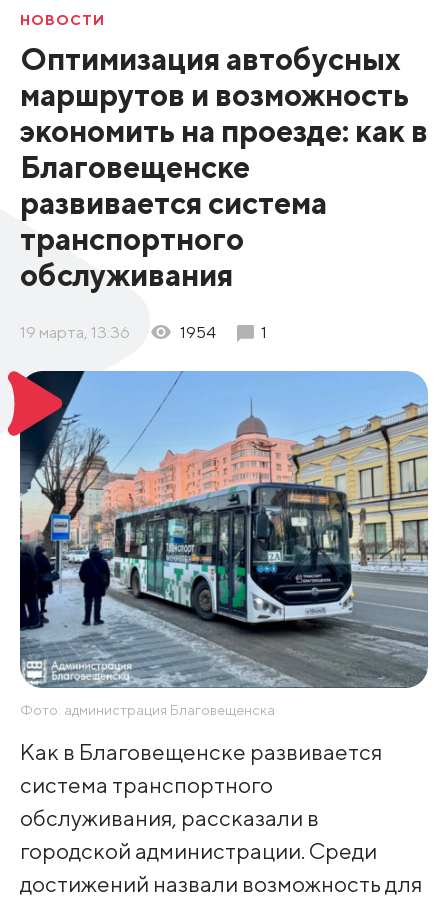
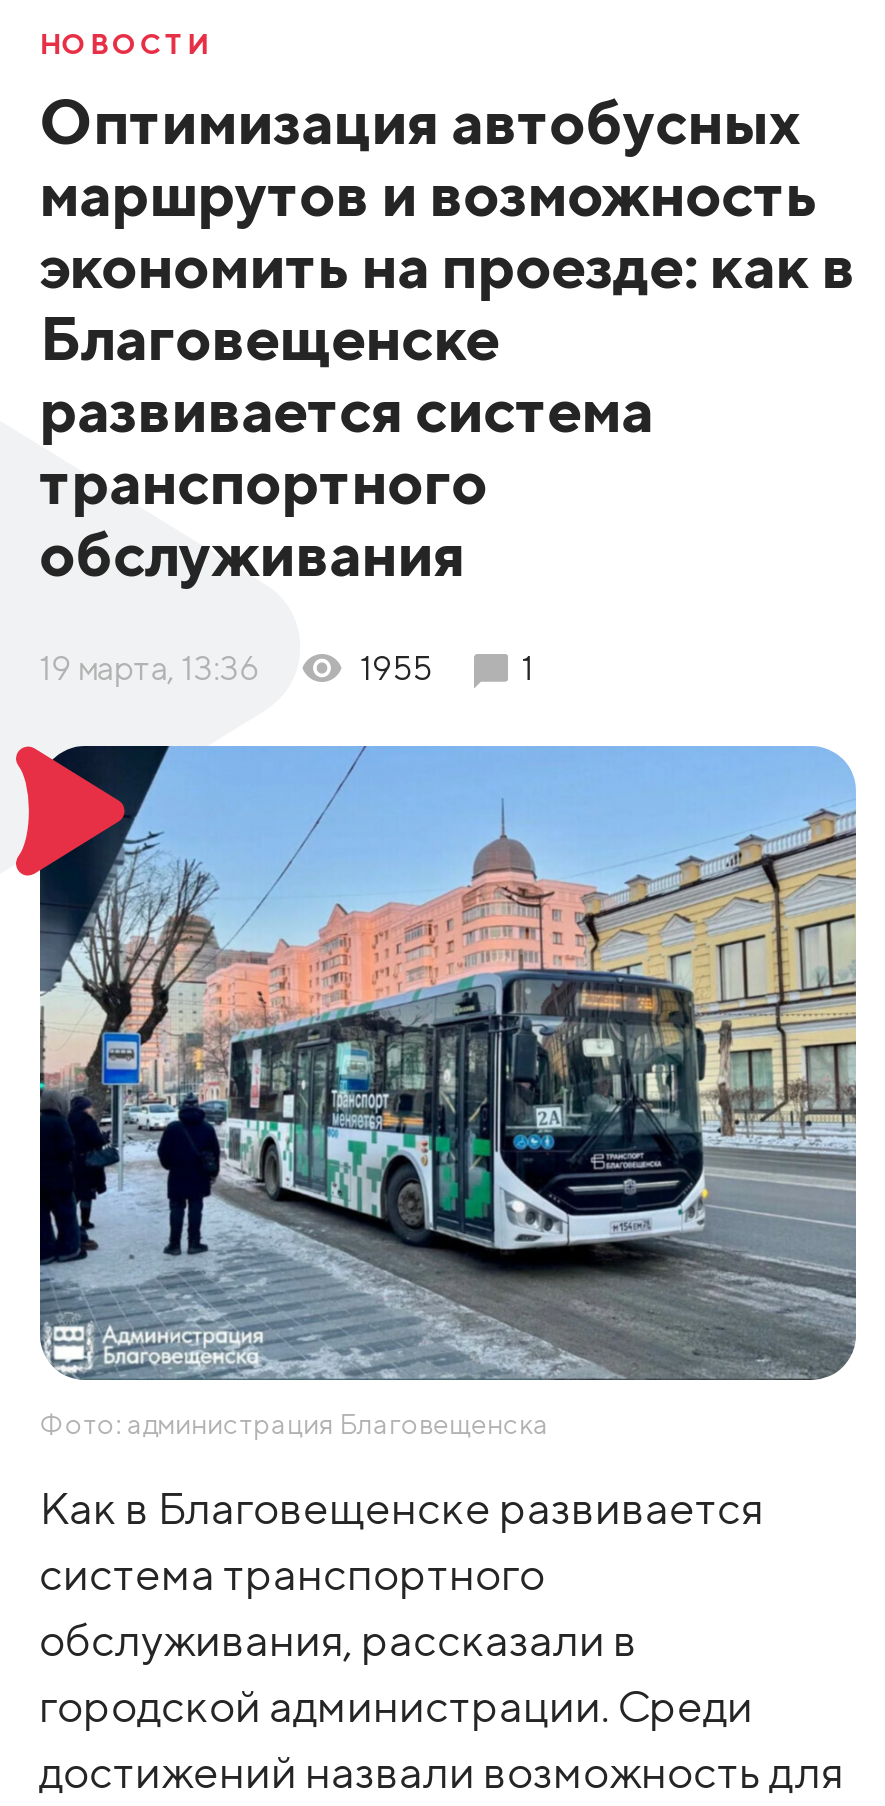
- 1954
+ 1955
